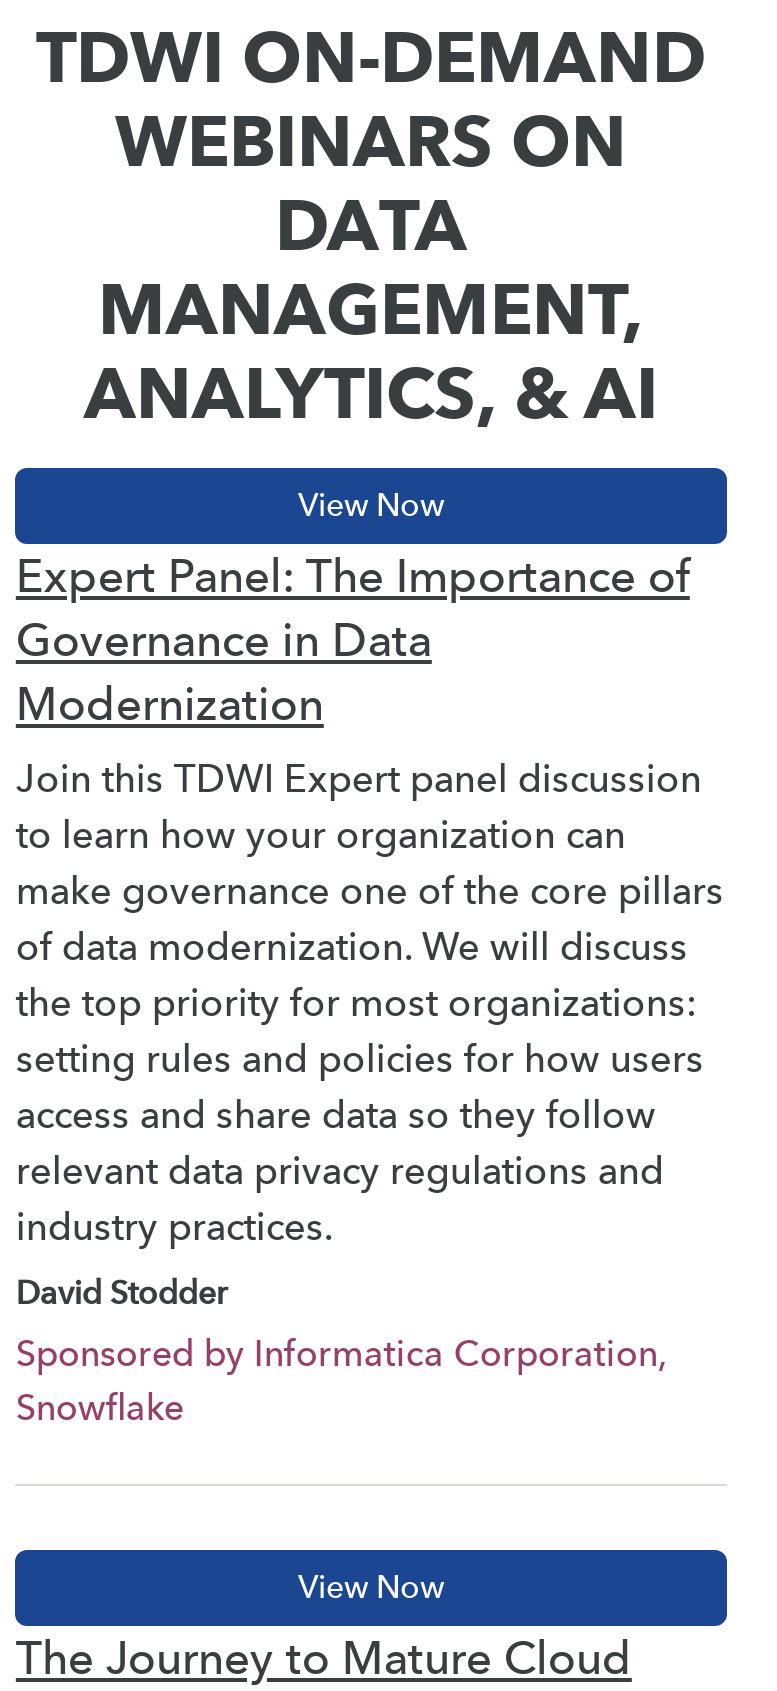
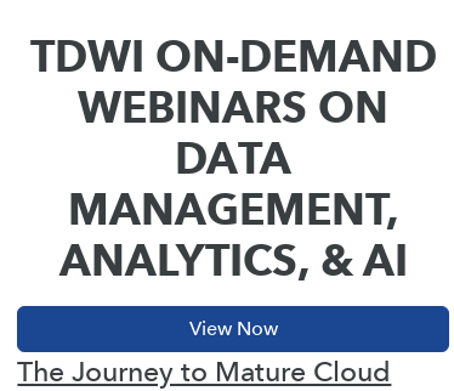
- Expert Panel: The Importance of
- Governance in Data
- Modernization
- Join this TDWI Expert panel discussion
- to learn how your organization can
- make governance one of the core pillars
- of data modernization. We will discuss
- the top priority for most organizations:
- setting rules and policies for how users
- access and share data so they follow
- relevant data privacy regulations and
- industry practices.
- David Stodder
- Sponsored by Informatica Corporation,
- Snowflake
